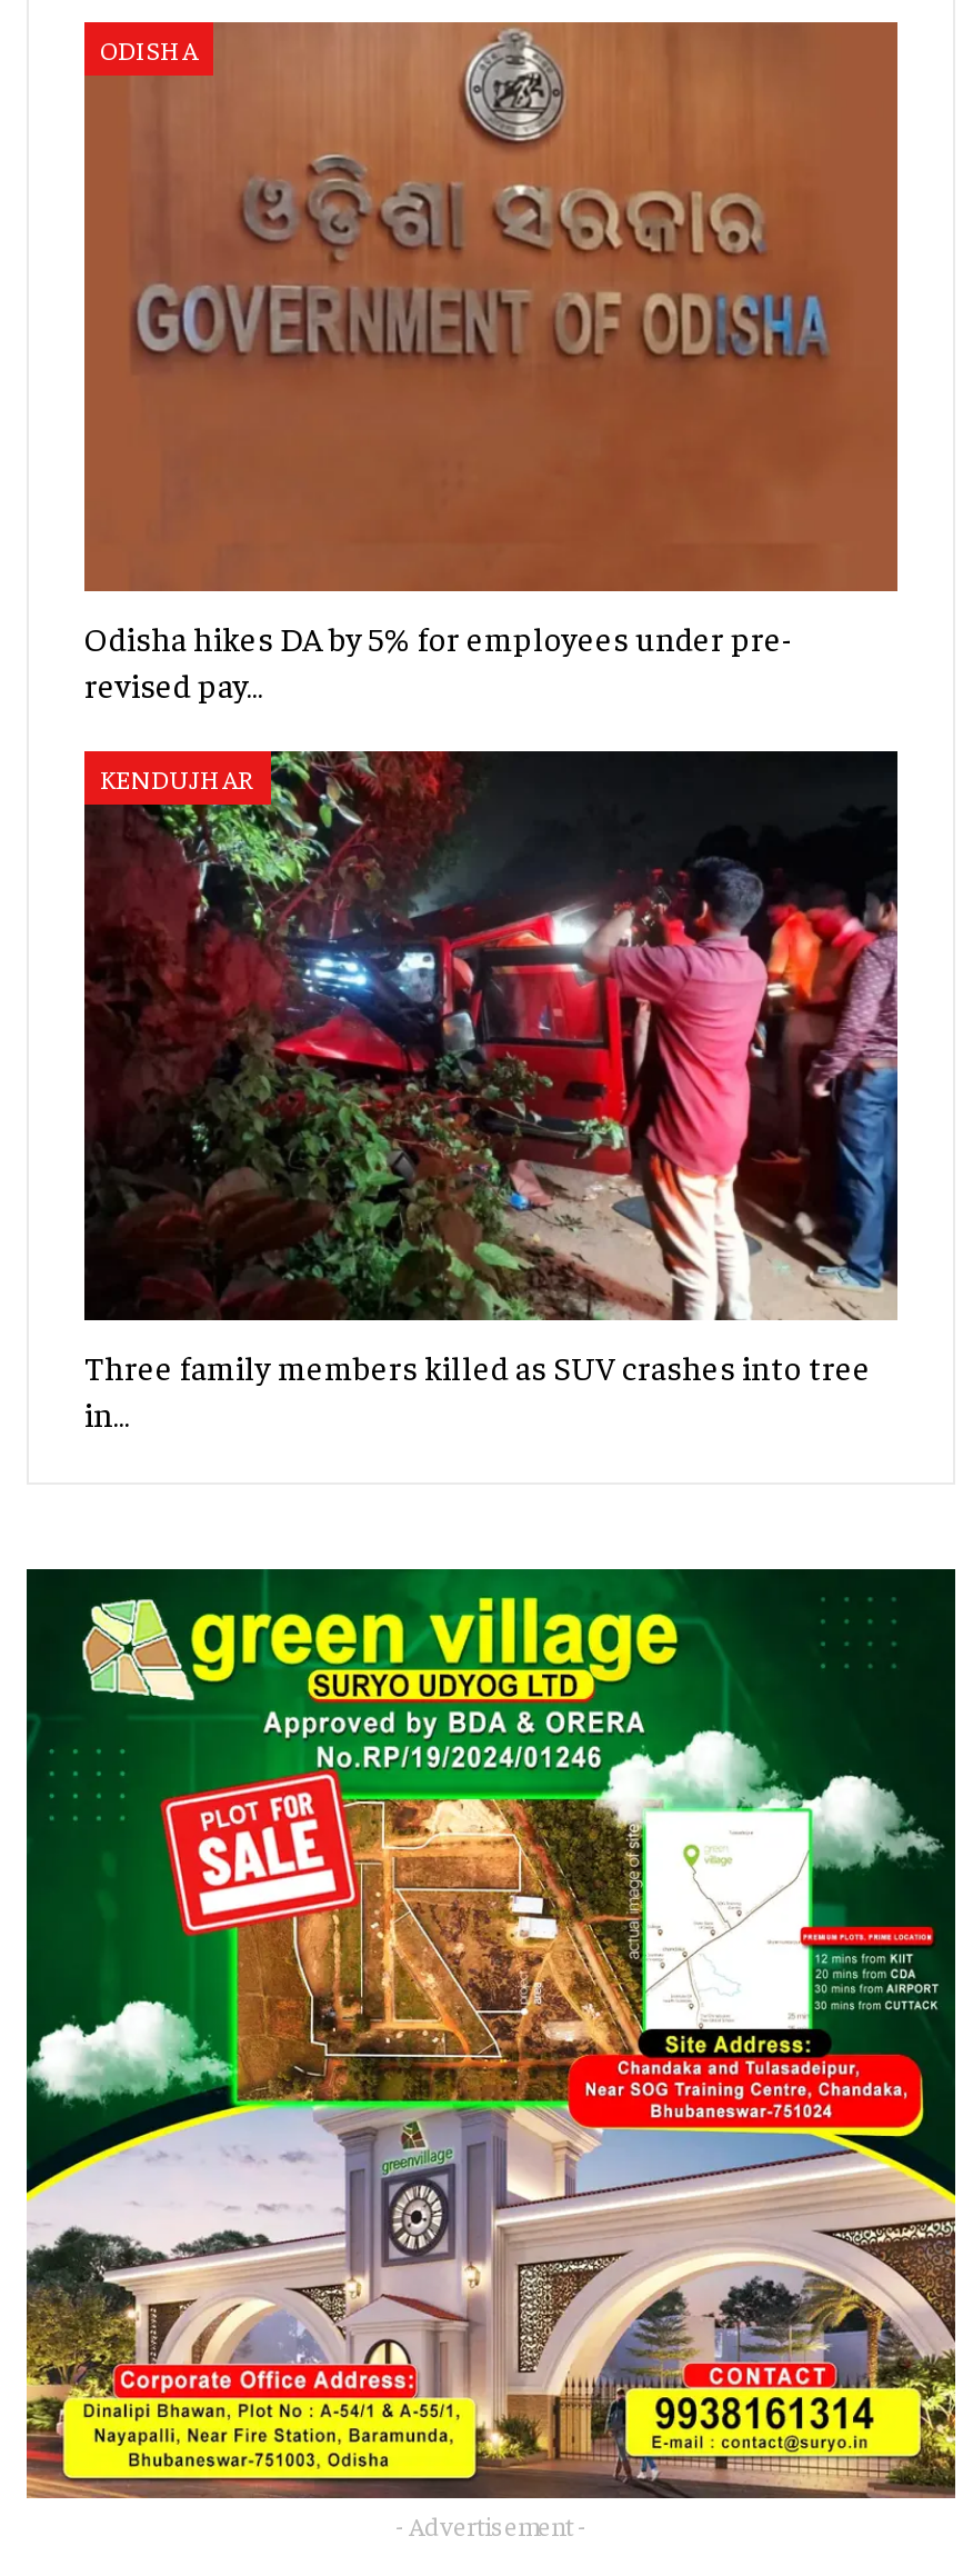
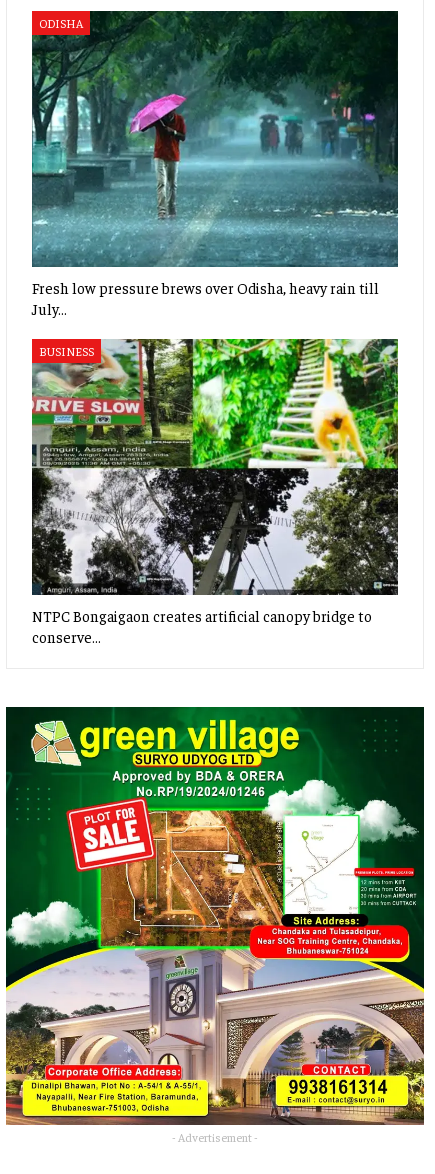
- [image]
- Odisha hikes DA by 5% for employees under pre-
- revised pay…
+ [image]
+ Fresh low pressure brews over Odisha, heavy rain till
+ July…

- [image]
- KENDUJHAR
+ [image]
+ BUSINESS

- Three family members killed as SUV crashes into tree
- in…
+ NTPC Bongaigaon creates artificial canopy bridge to
+ conserve…
